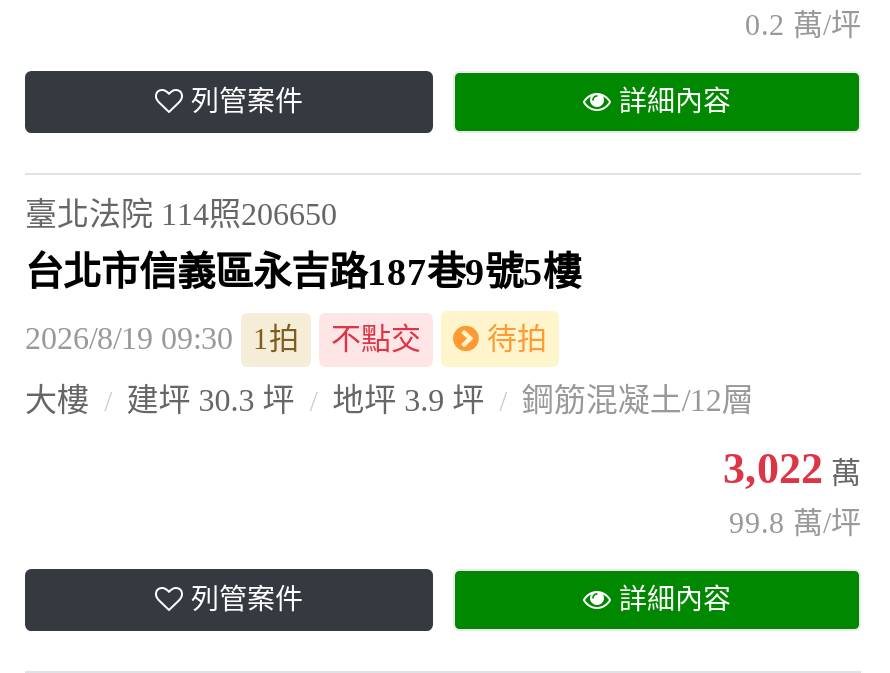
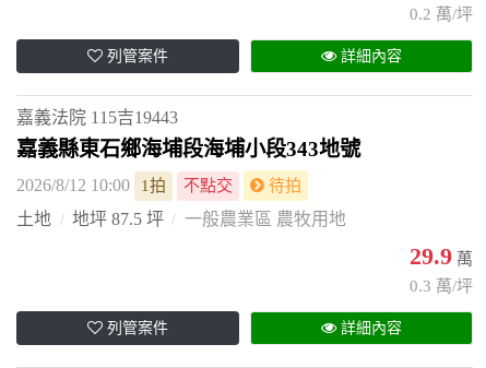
- 臺北法院 114照206650
+ 嘉義法院 115吉19443

- 台北市信義區永吉路187巷9號5樓
+ 嘉義縣東石鄉海埔段海埔小段343地號

- 2026/8/19 09:30 1拍 不點交
+ 2026/8/12 10:00 1拍 不點交

- 大樓
- 建坪 30.3 坪
- 地坪 3.9 坪
- 鋼筋混凝土/12層
+ 土地
+ 地坪 87.5 坪
+ 一般農業區 農牧用地

- 3,022 萬
- 99.8 萬/坪
+ 29.9 萬
+ 0.3 萬/坪
